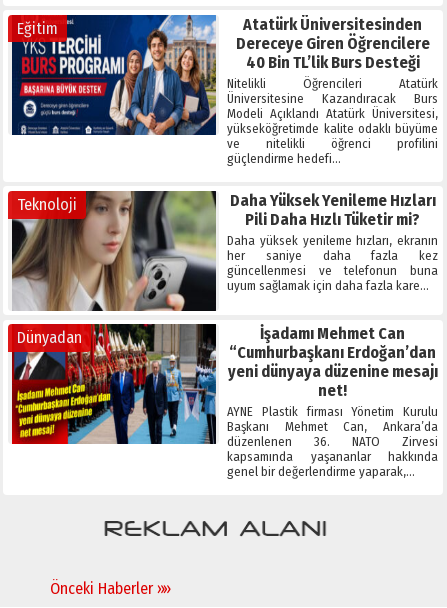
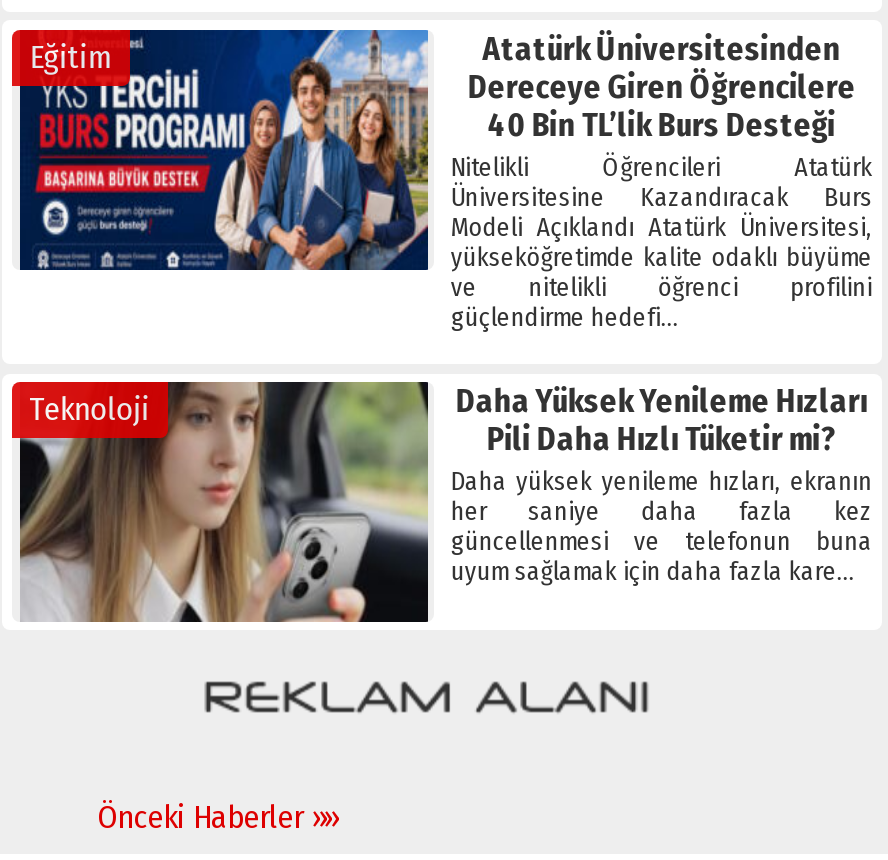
- [image]
- Dünyadan
- İşadamı Mehmet Can
- “Cumhurbaşkanı Erdoğan’dan
- yeni dünyaya düzenine mesajı
- net!
- AYNE Plastik firması Yönetim Kurulu
- Başkanı Mehmet Can, Ankara’da
- düzenlenen 36. NATO Zirvesi
- kapsamında yaşananlar hakkında
- genel bir değerlendirme yaparak,…
